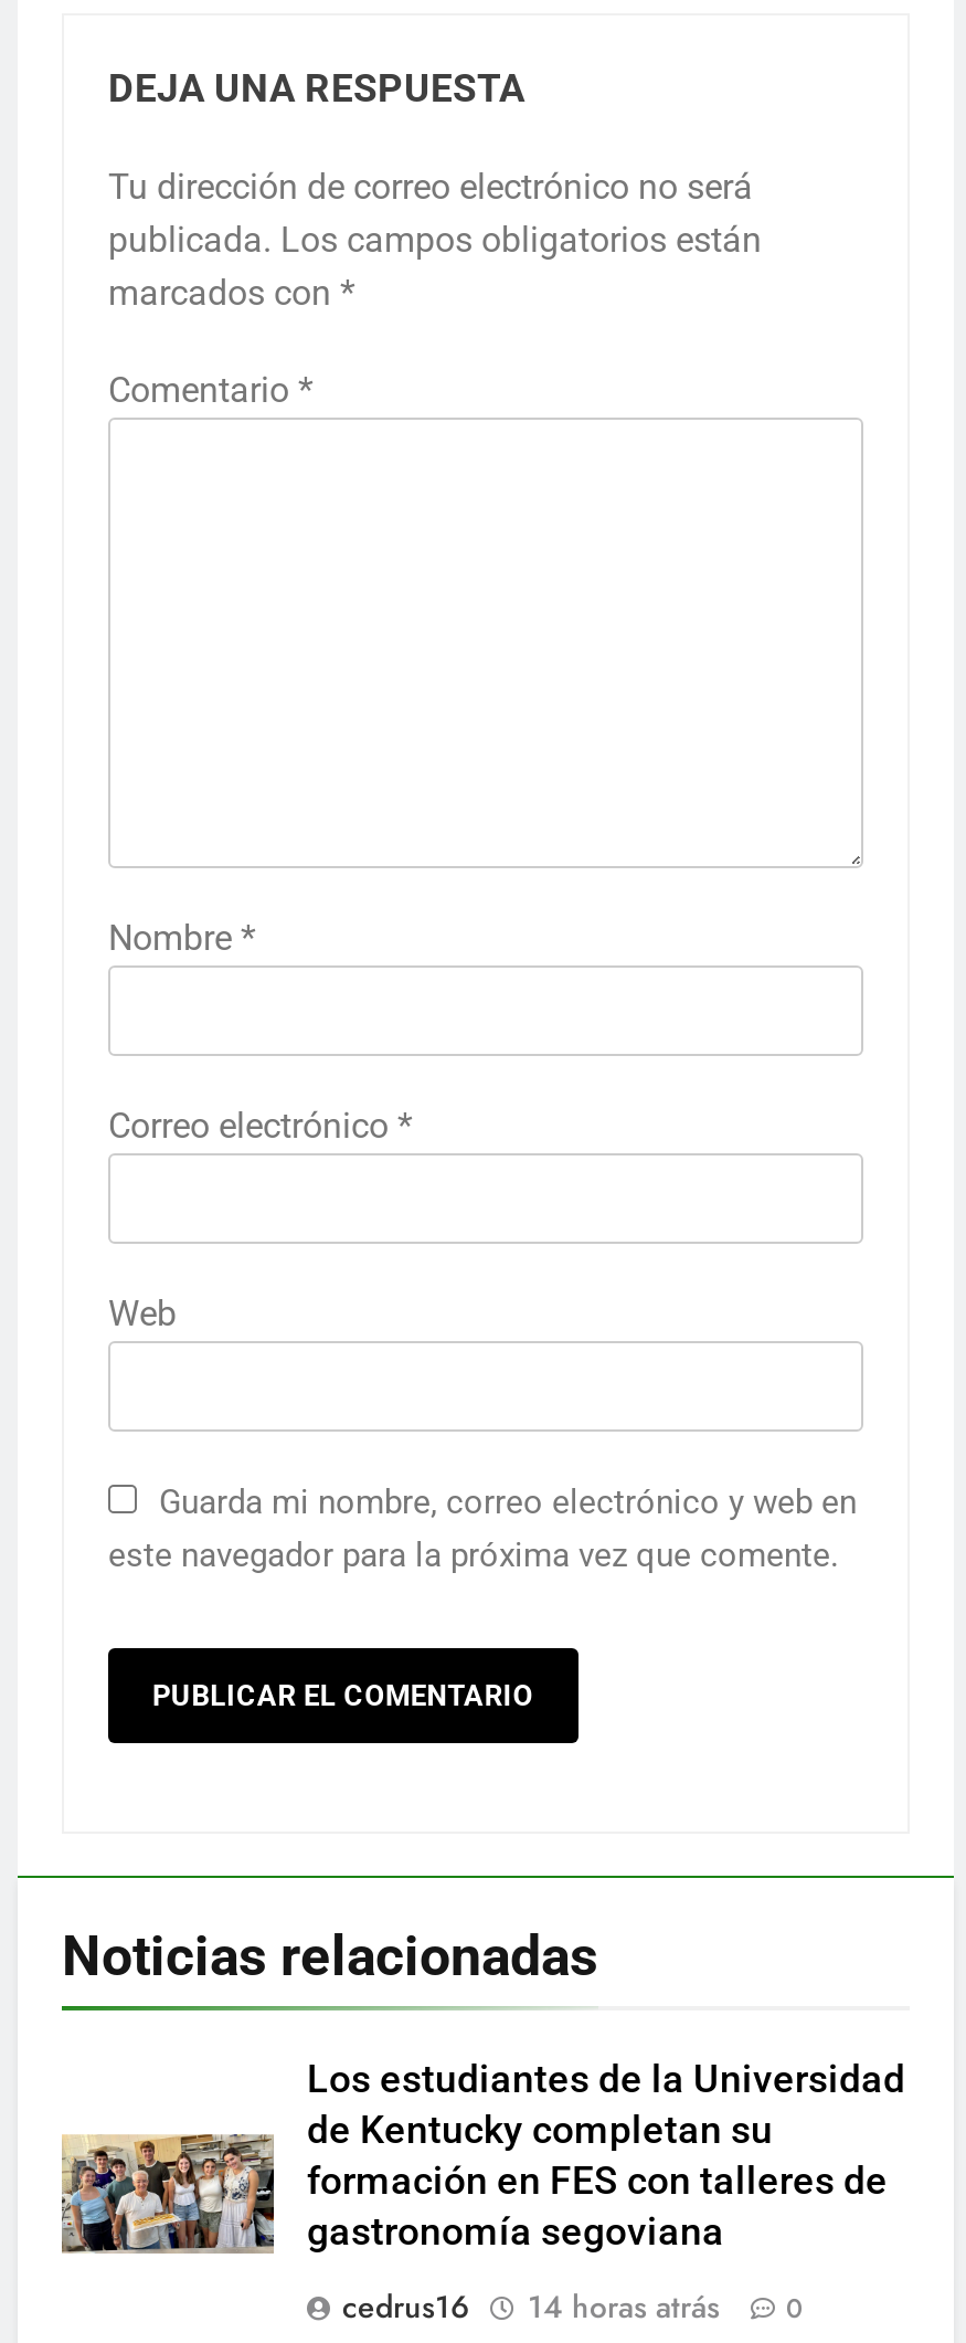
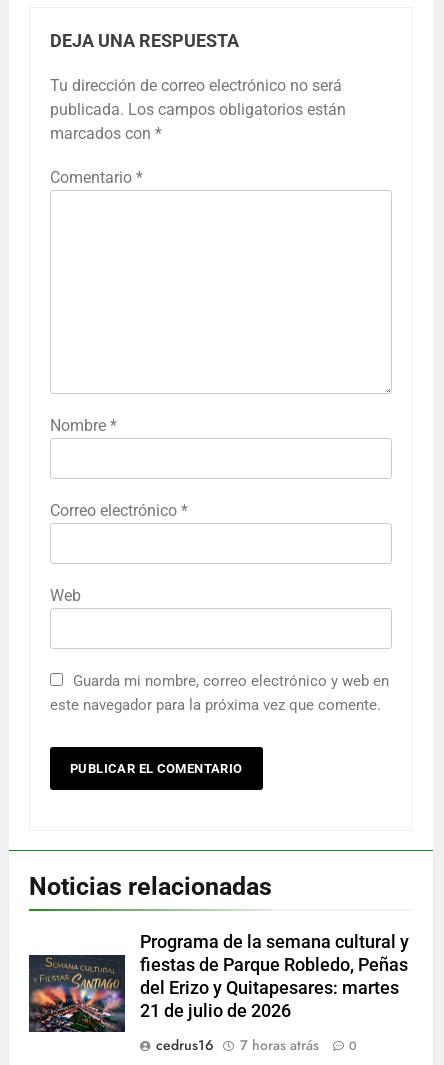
- [image]
- Los estudiantes de la Universidad
- de Kentucky completan su
- formación en FES con talleres de
- gastronomía segoviana
+ [image]
+ Programa de la semana cultural y
+ fiestas de Parque Robledo, Peñas
+ del Erizo y Quitapesares: martes
+ 21 de julio de 2026

- cedrus16 14 horas atrás 0
+ cedrus16 7 horas atrás 0
